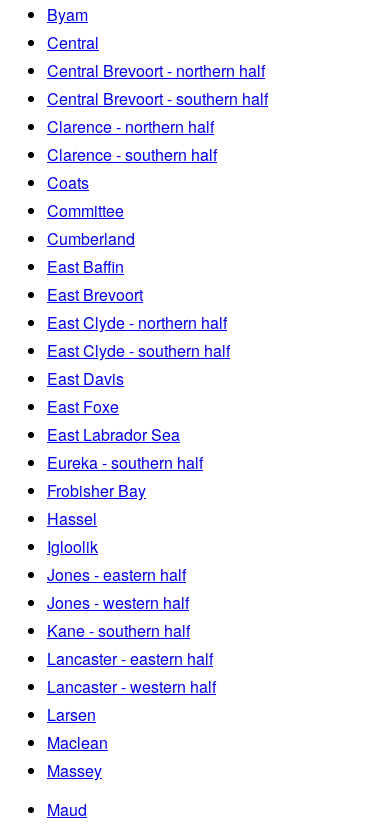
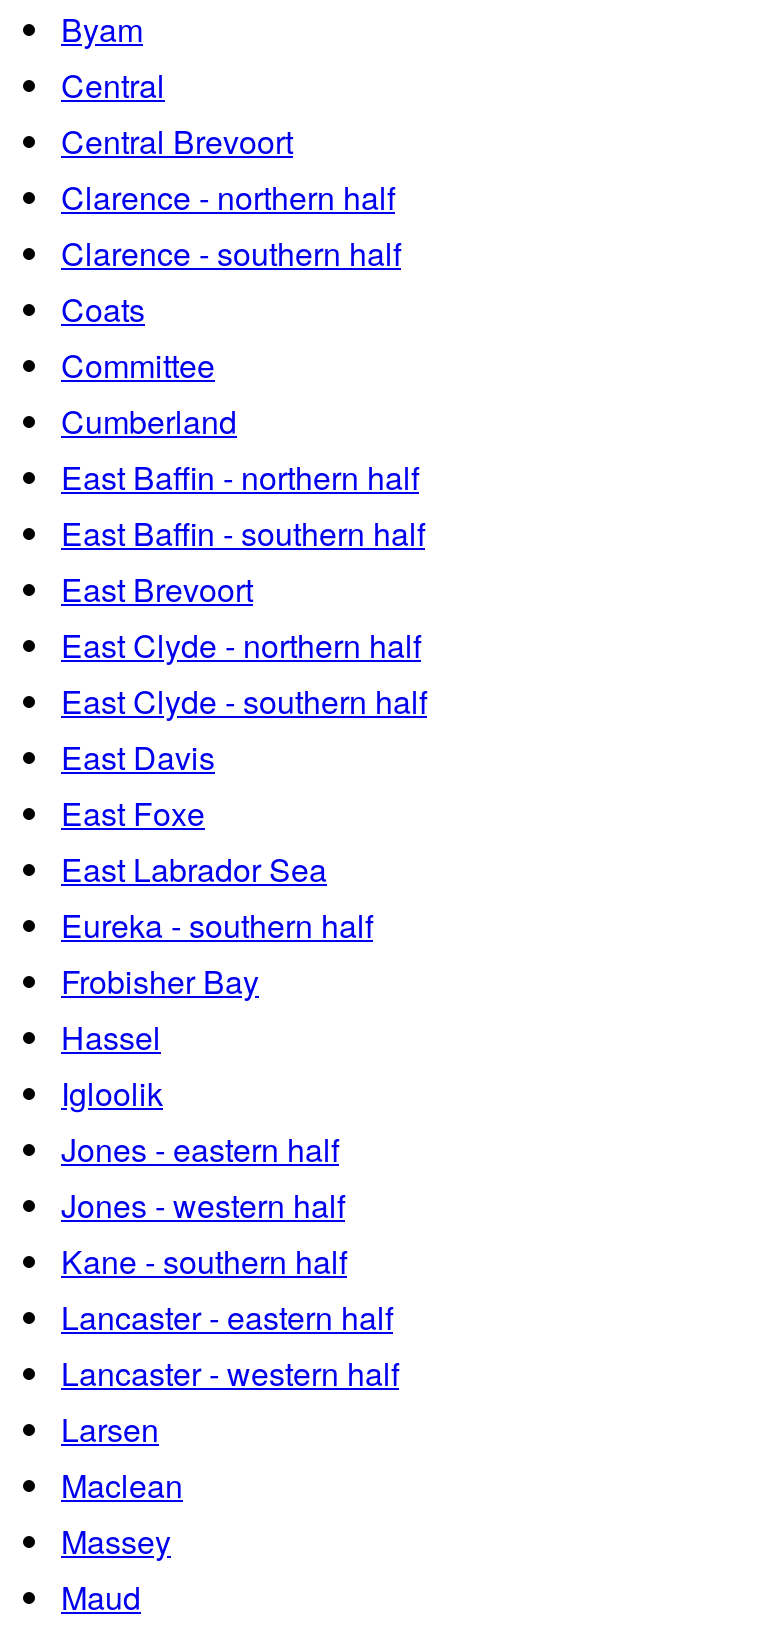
- Central Brevoort - northern half
- Central Brevoort - southern half
+ Central Brevoort

moved up: Clarence - northern half | Clarence - southern half | Coats | Committee | Cumberland

- East Baffin
+ East Baffin - northern half
+ East Baffin - southern half
